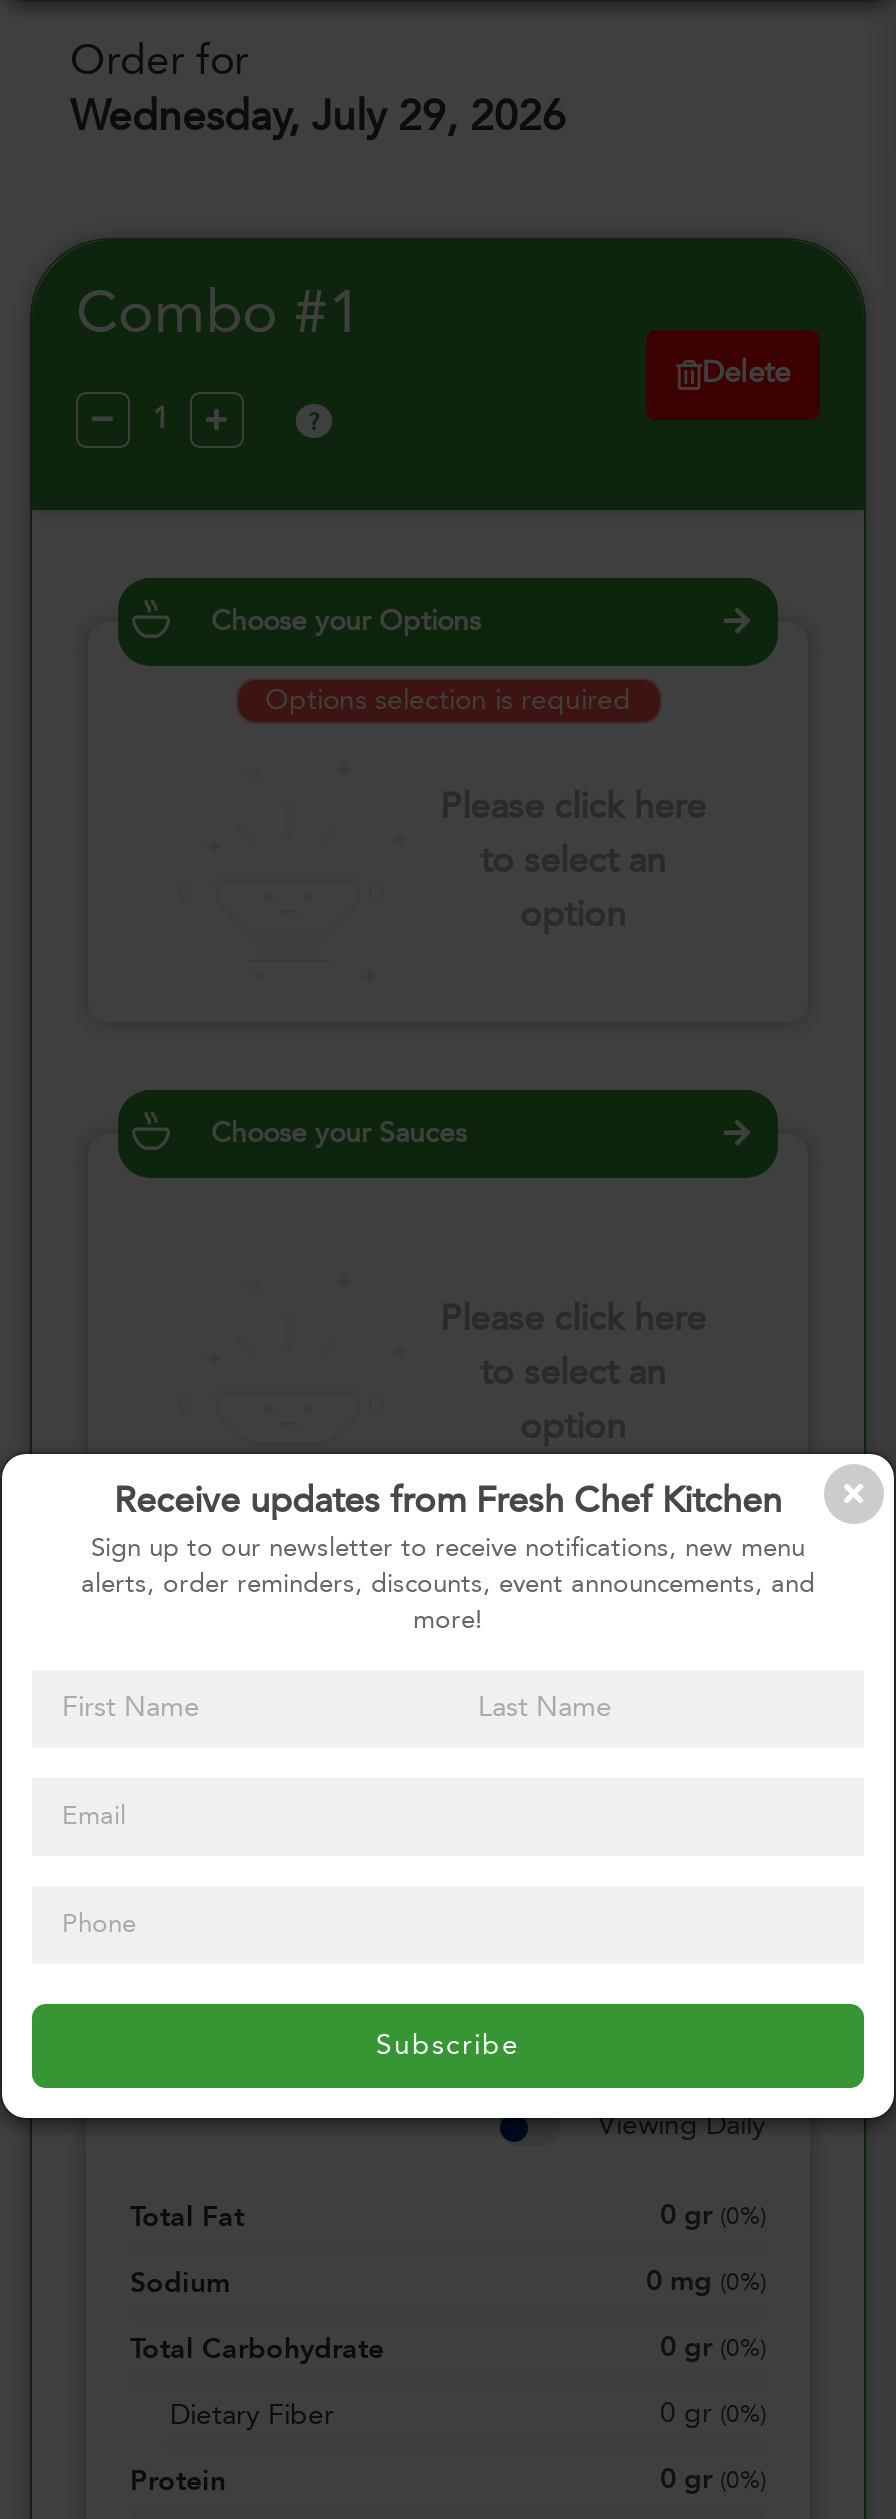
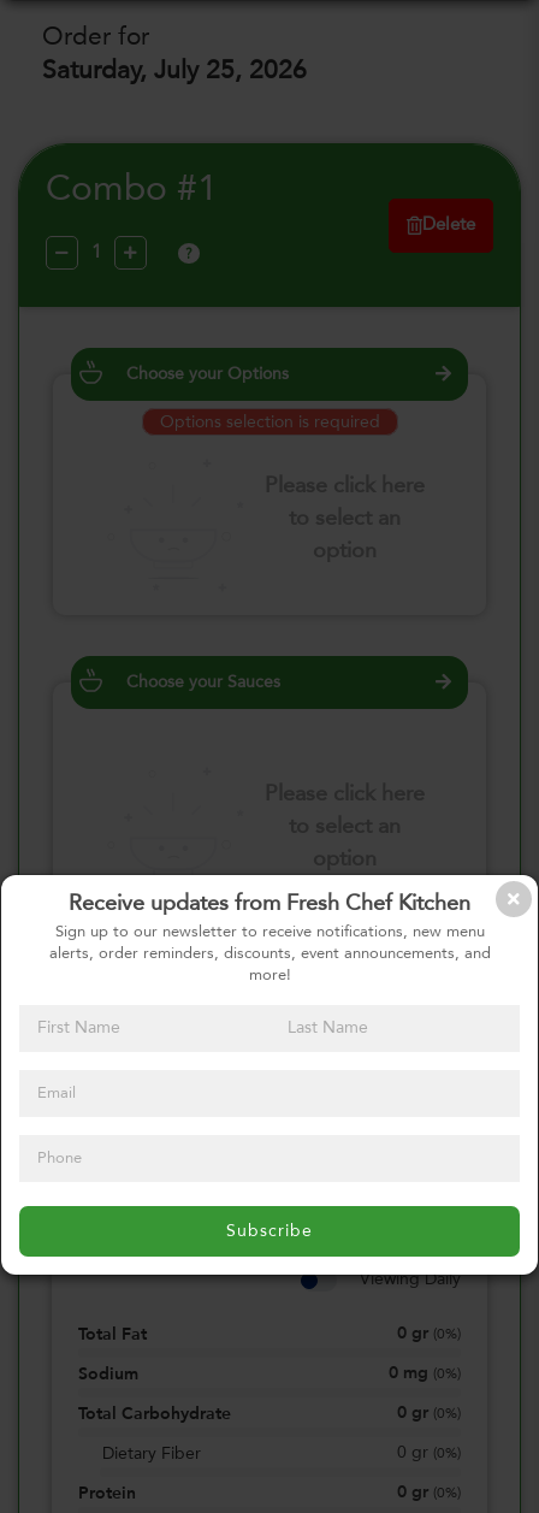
- Wednesday, July 29, 2026
+ Saturday, July 25, 2026
